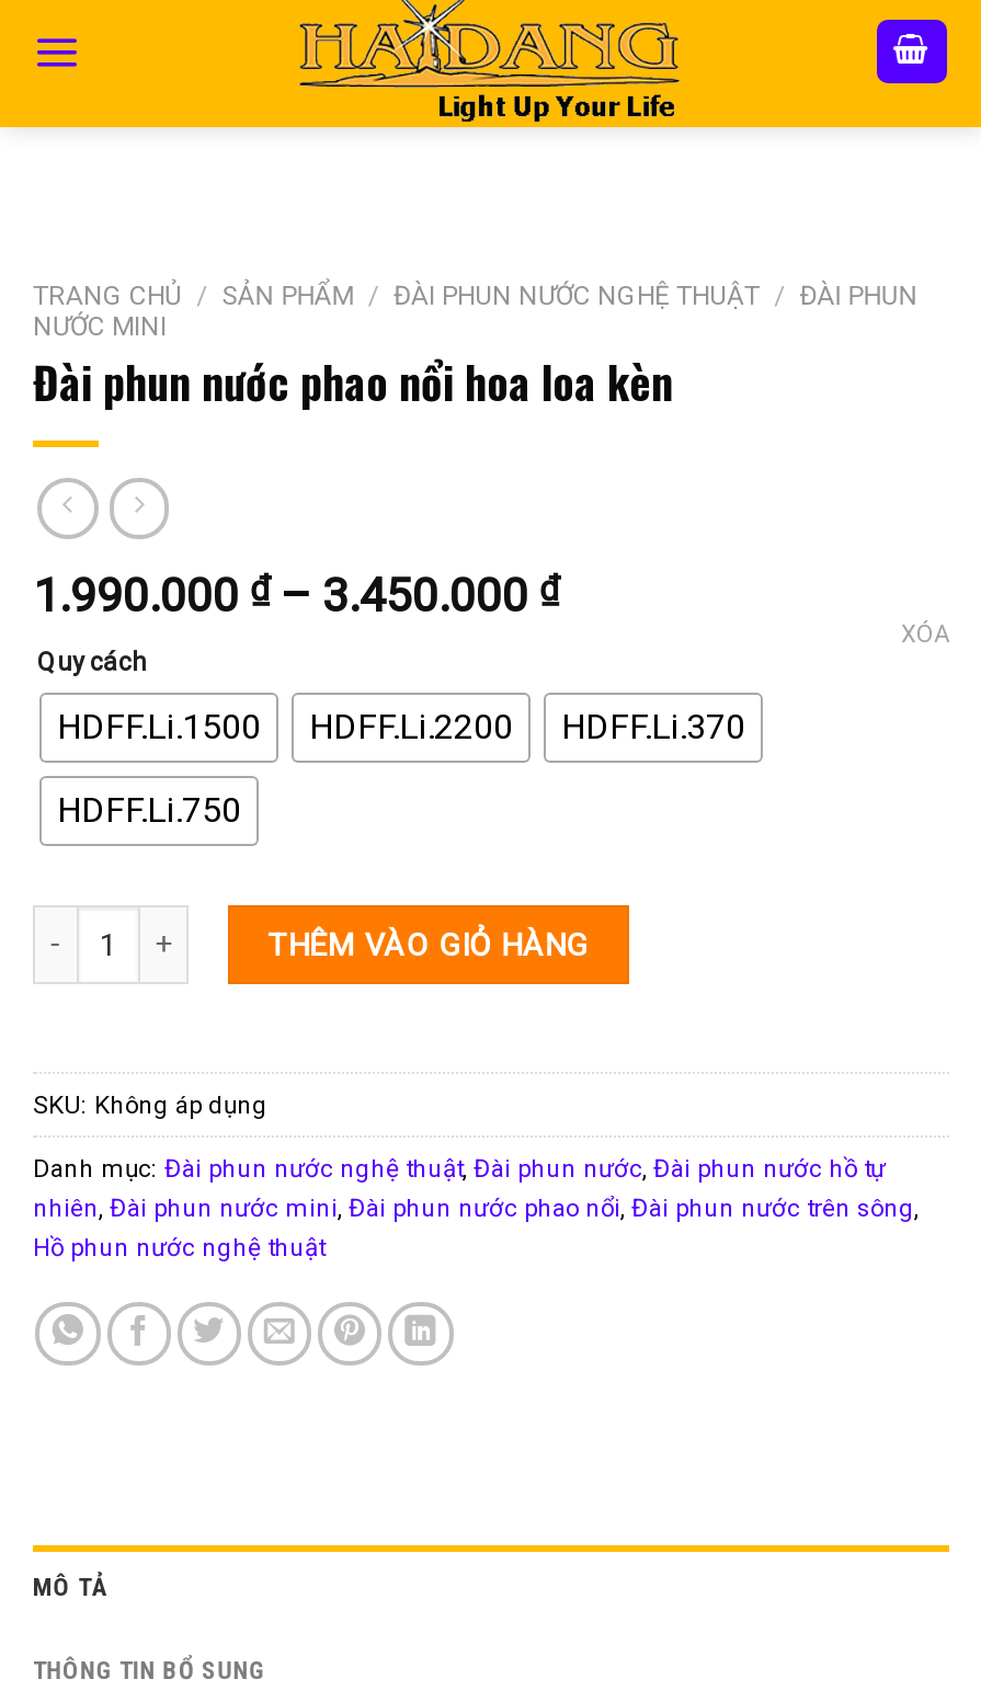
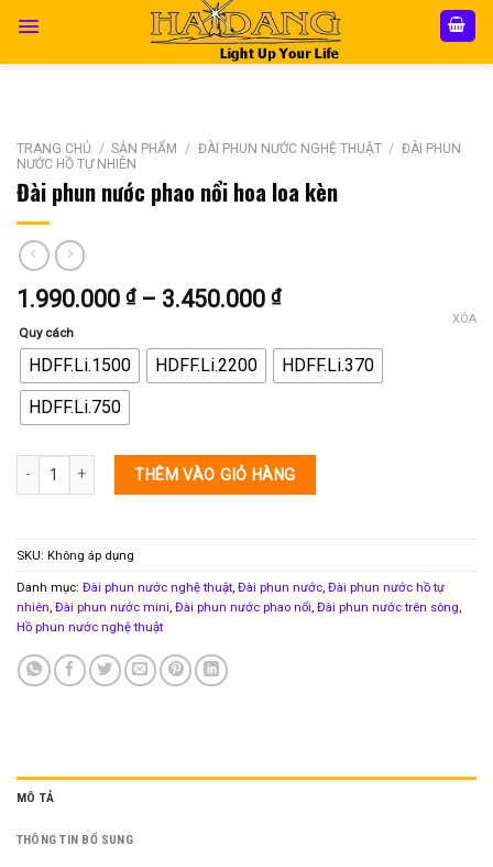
- NƯỚC MINI
+ NƯỚC HỒ TỰ NHIÊN
